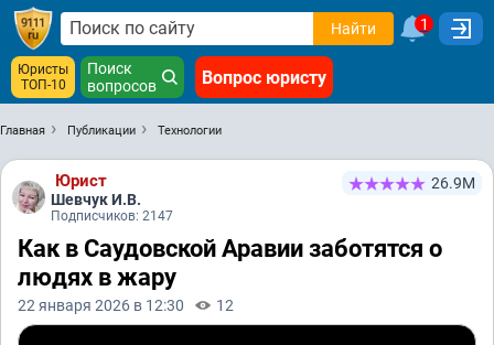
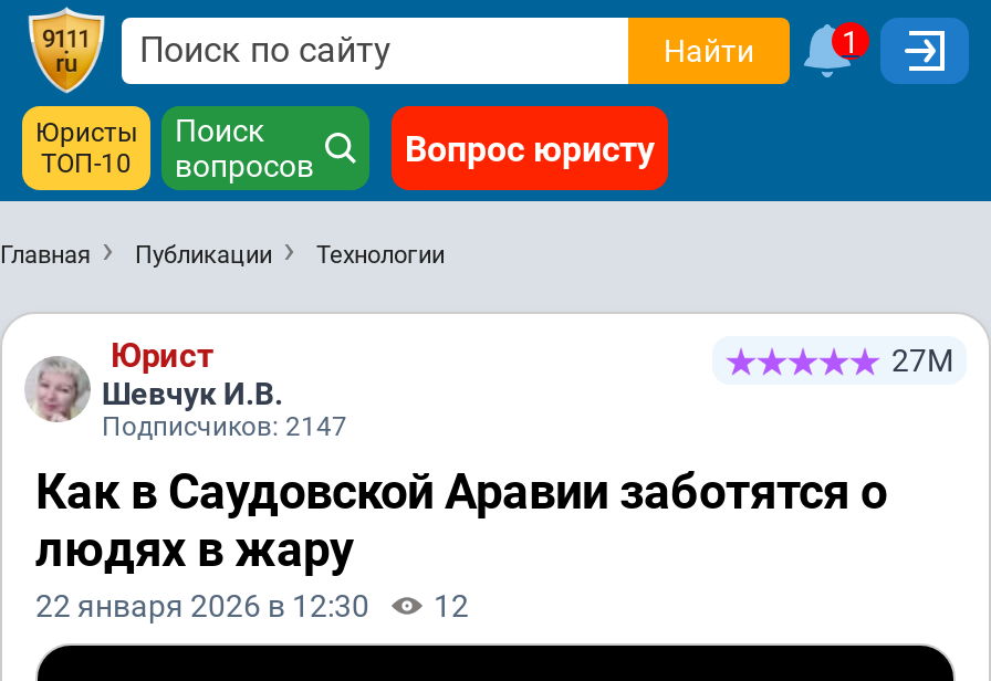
- 26.9М
+ 27М
